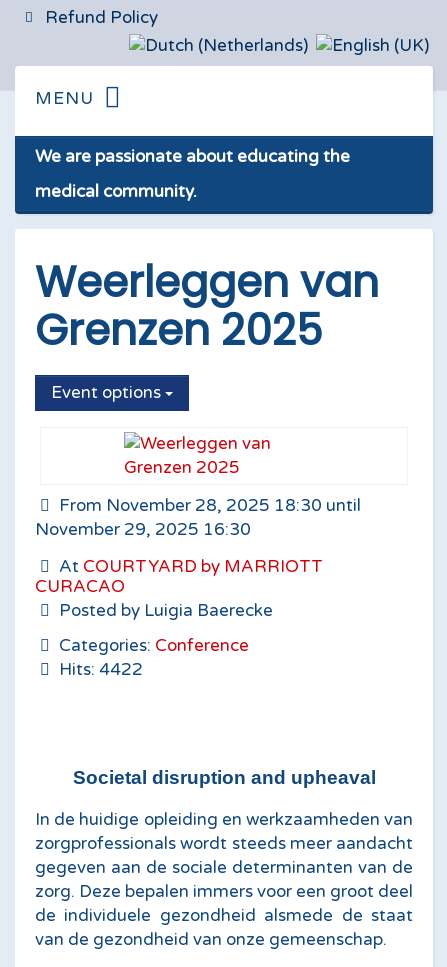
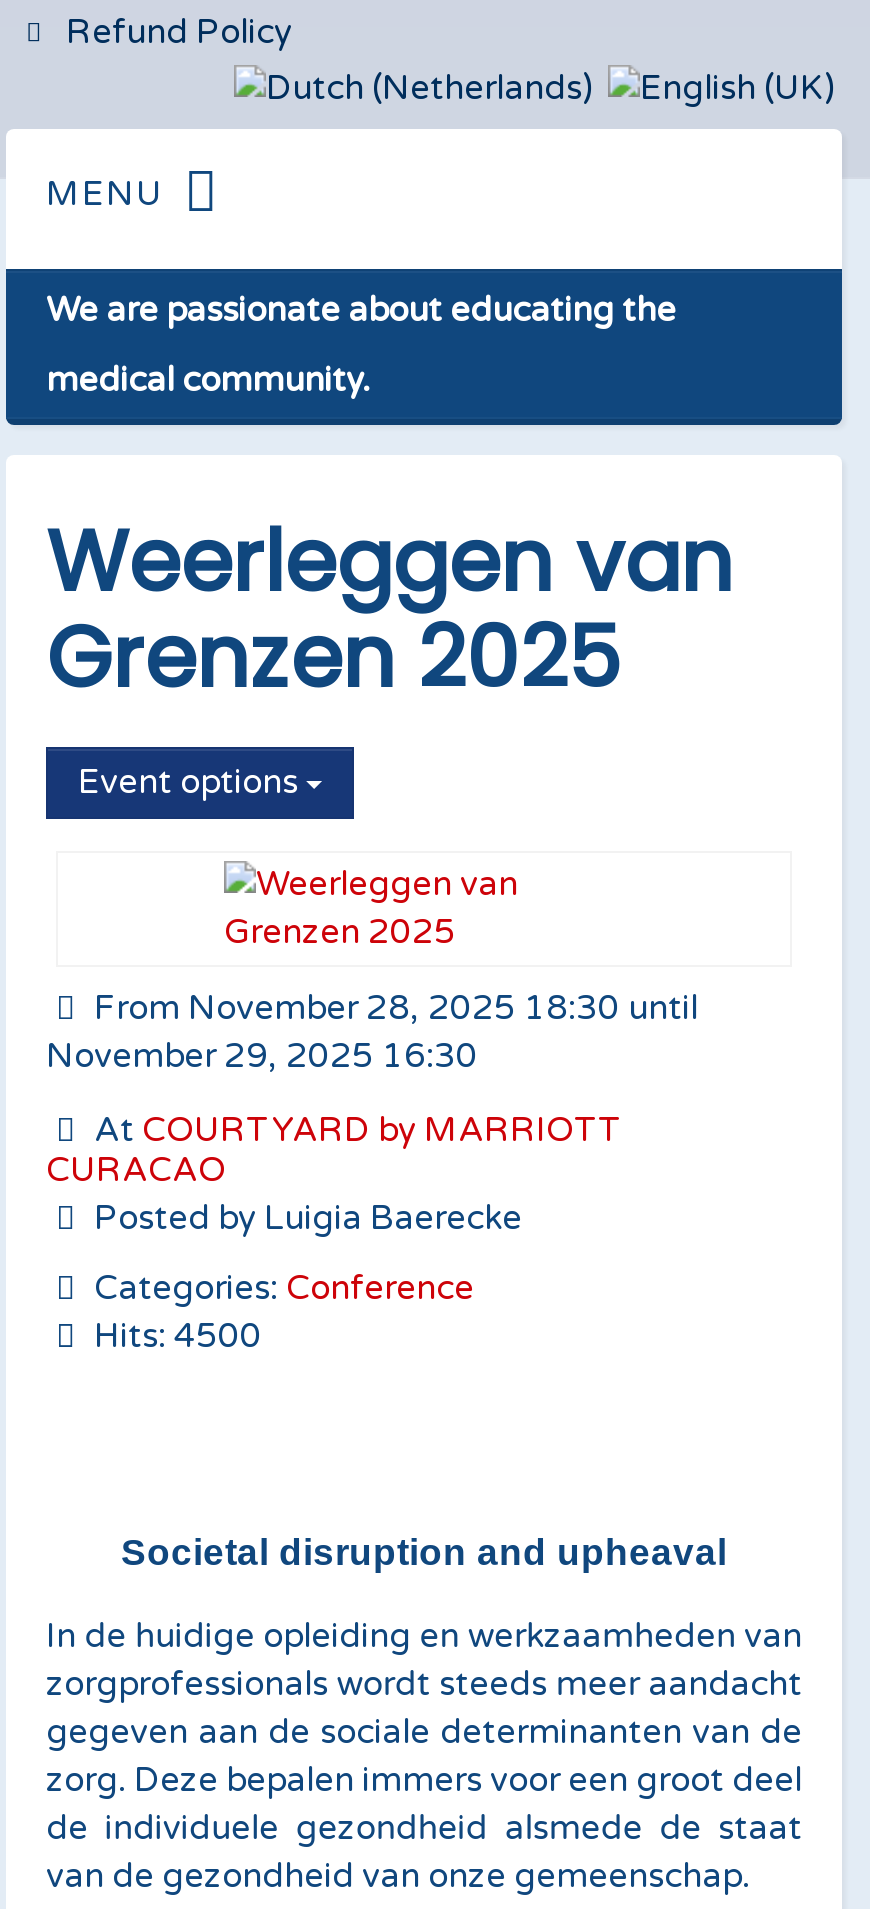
- Hits: 4422
+ Hits: 4500
